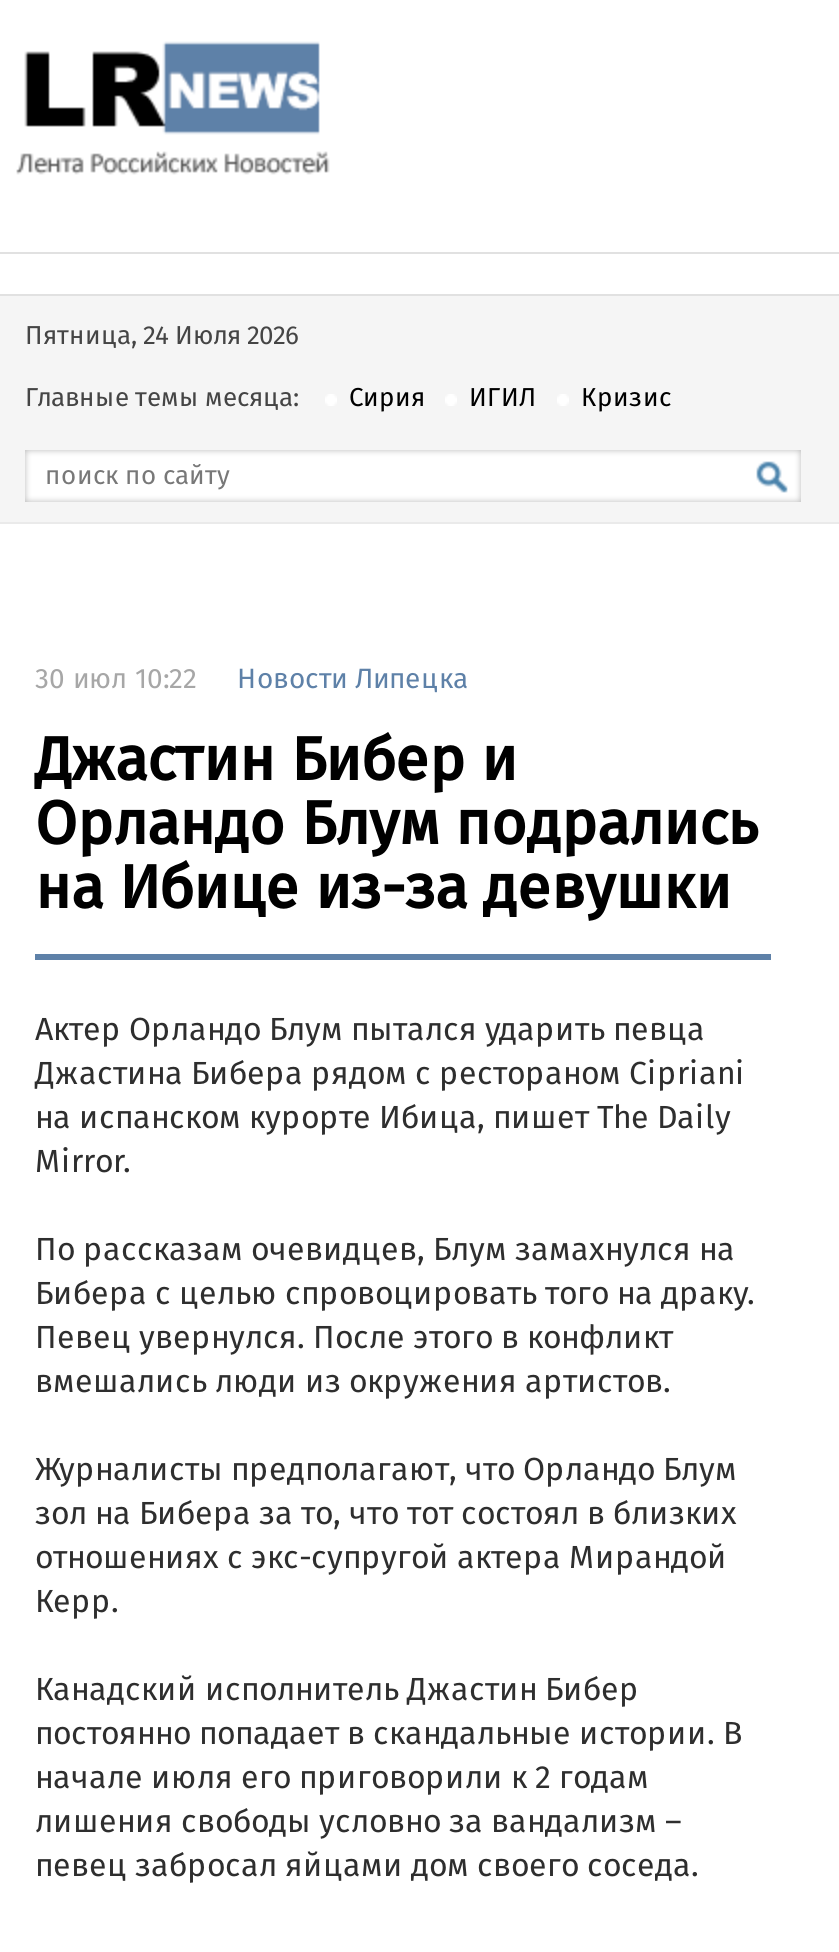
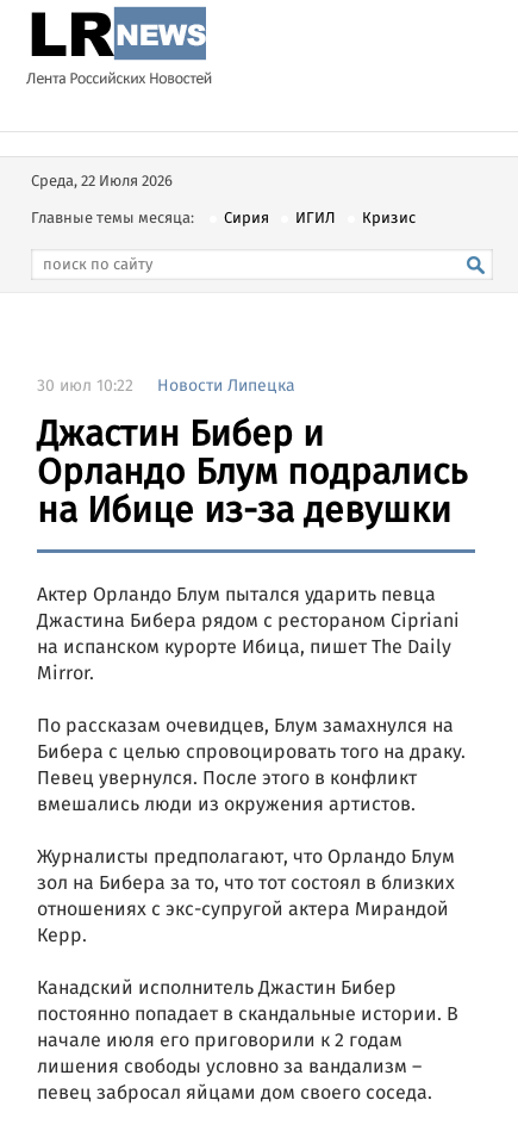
- Пятница, 24 Июля 2026
+ Среда, 22 Июля 2026
